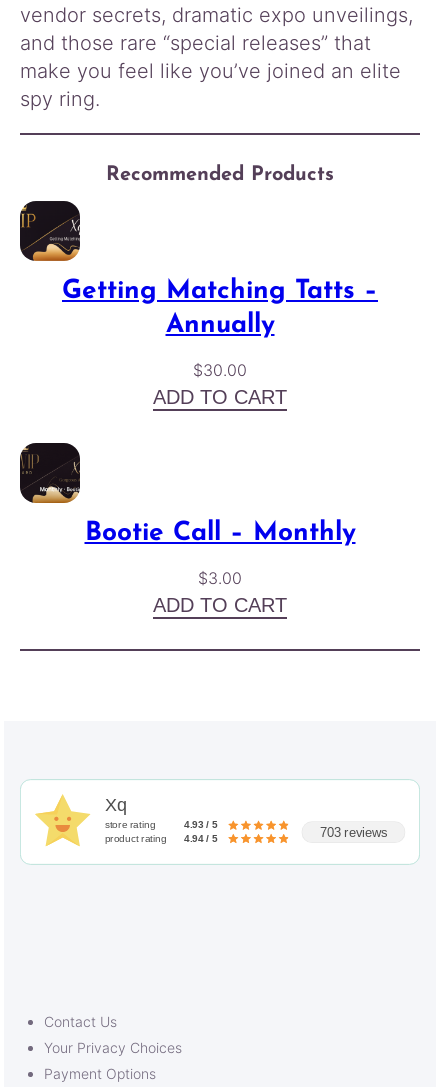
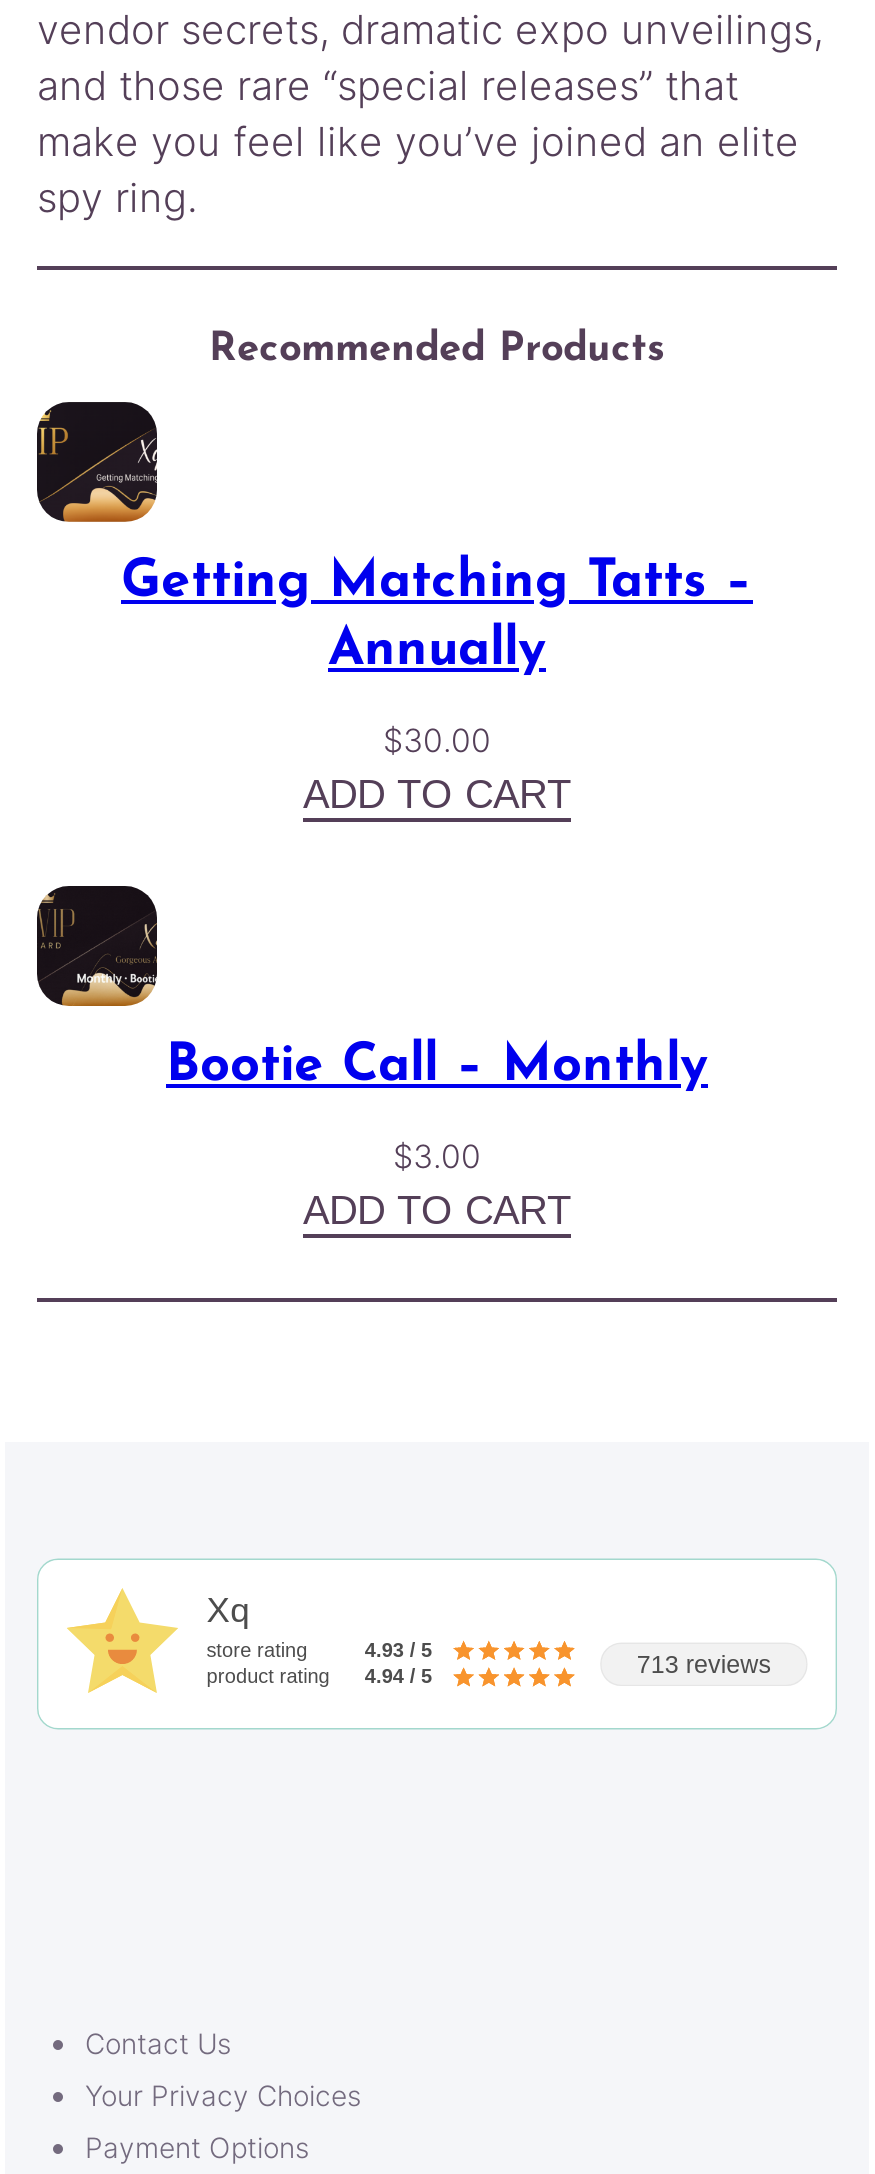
- 703 reviews
+ 713 reviews
